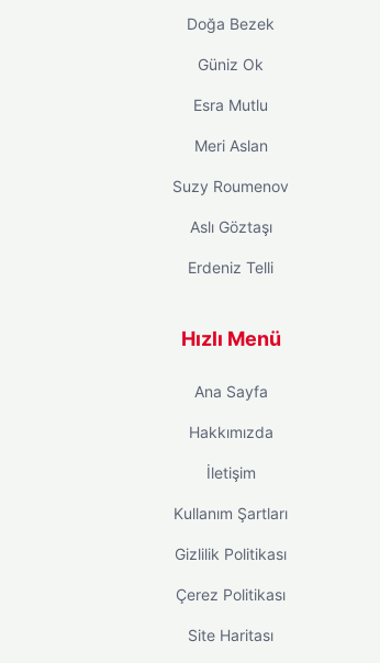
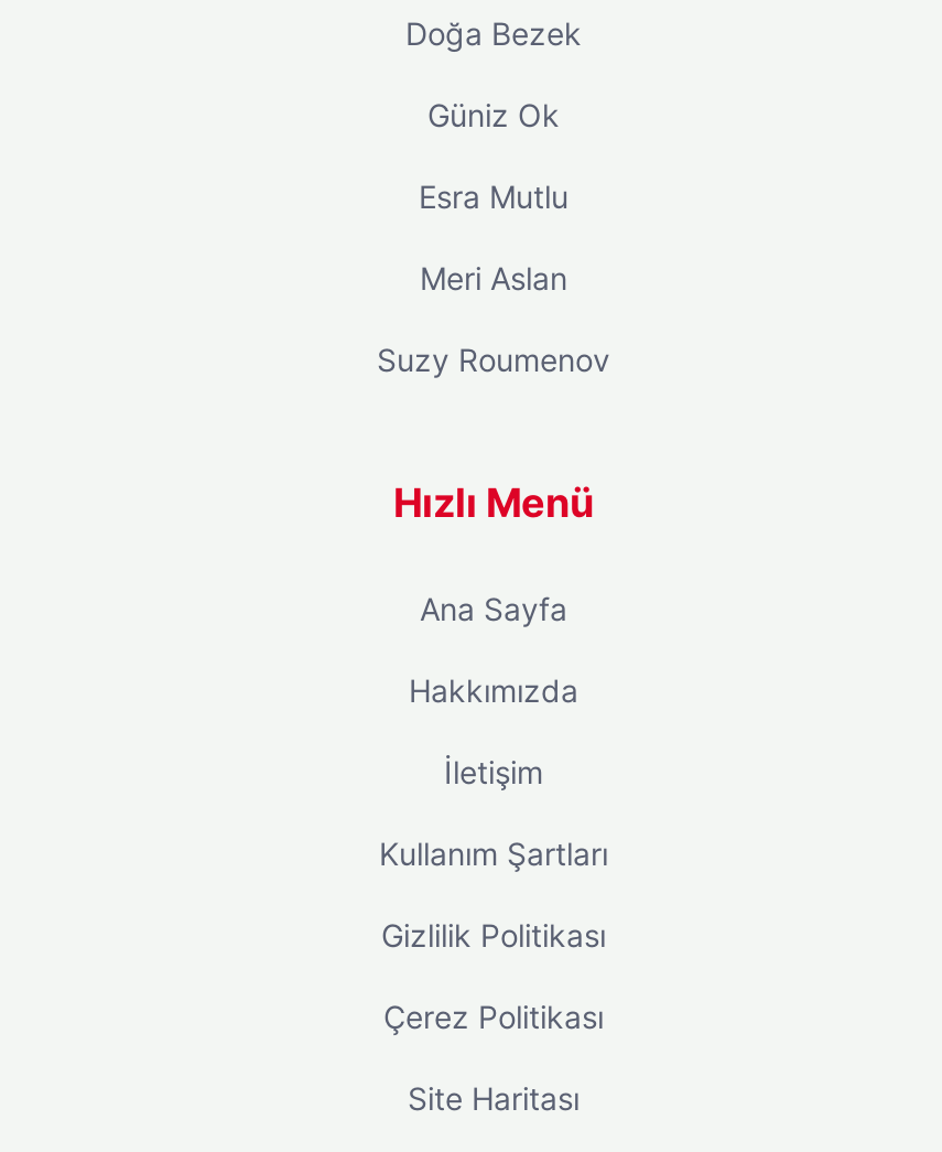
- Aslı Göztaşı
- Erdeniz Telli
